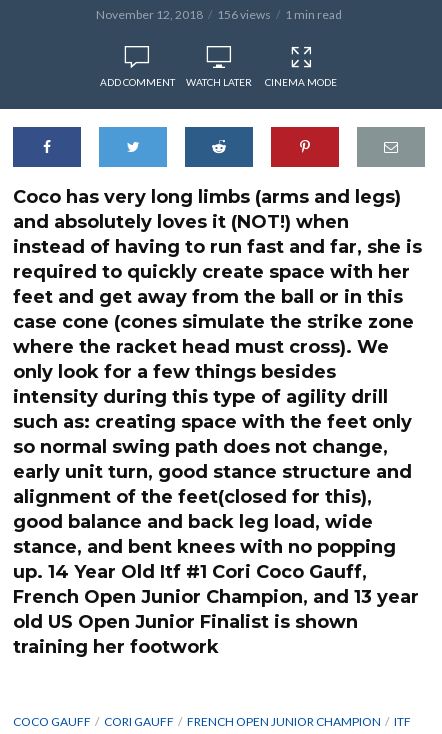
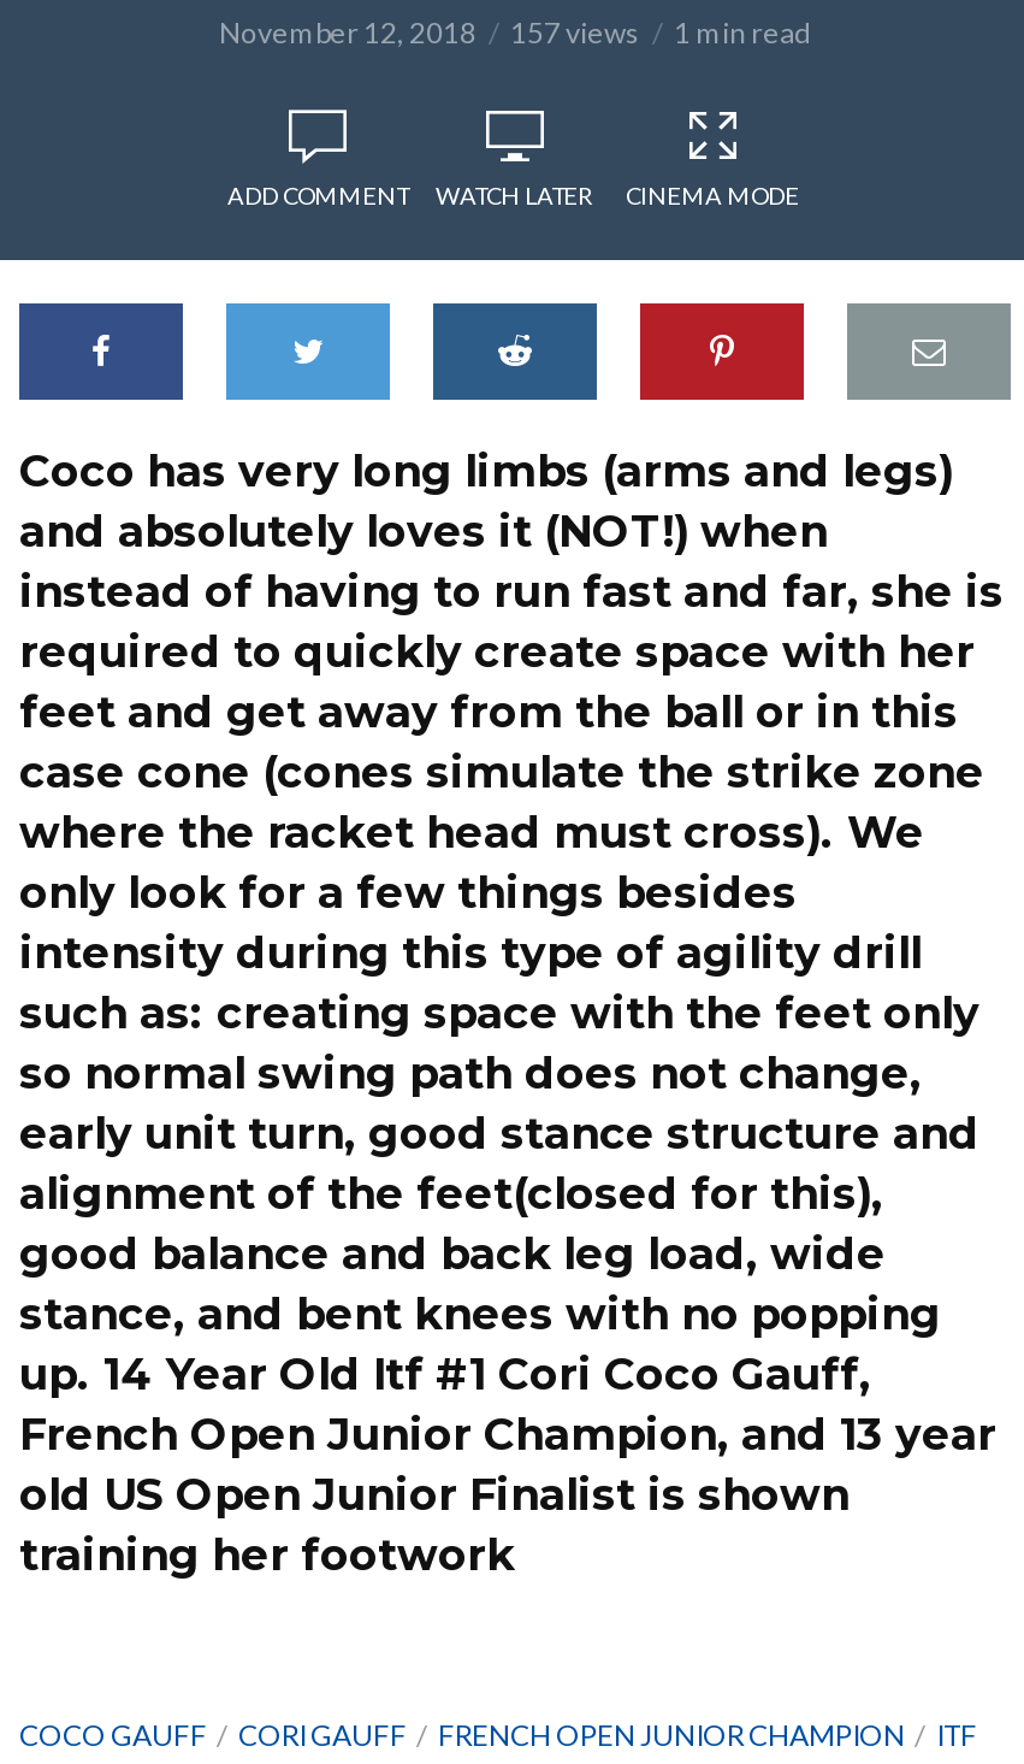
- November 12, 2018 156 views 1 min read
+ November 12, 2018 157 views 1 min read
